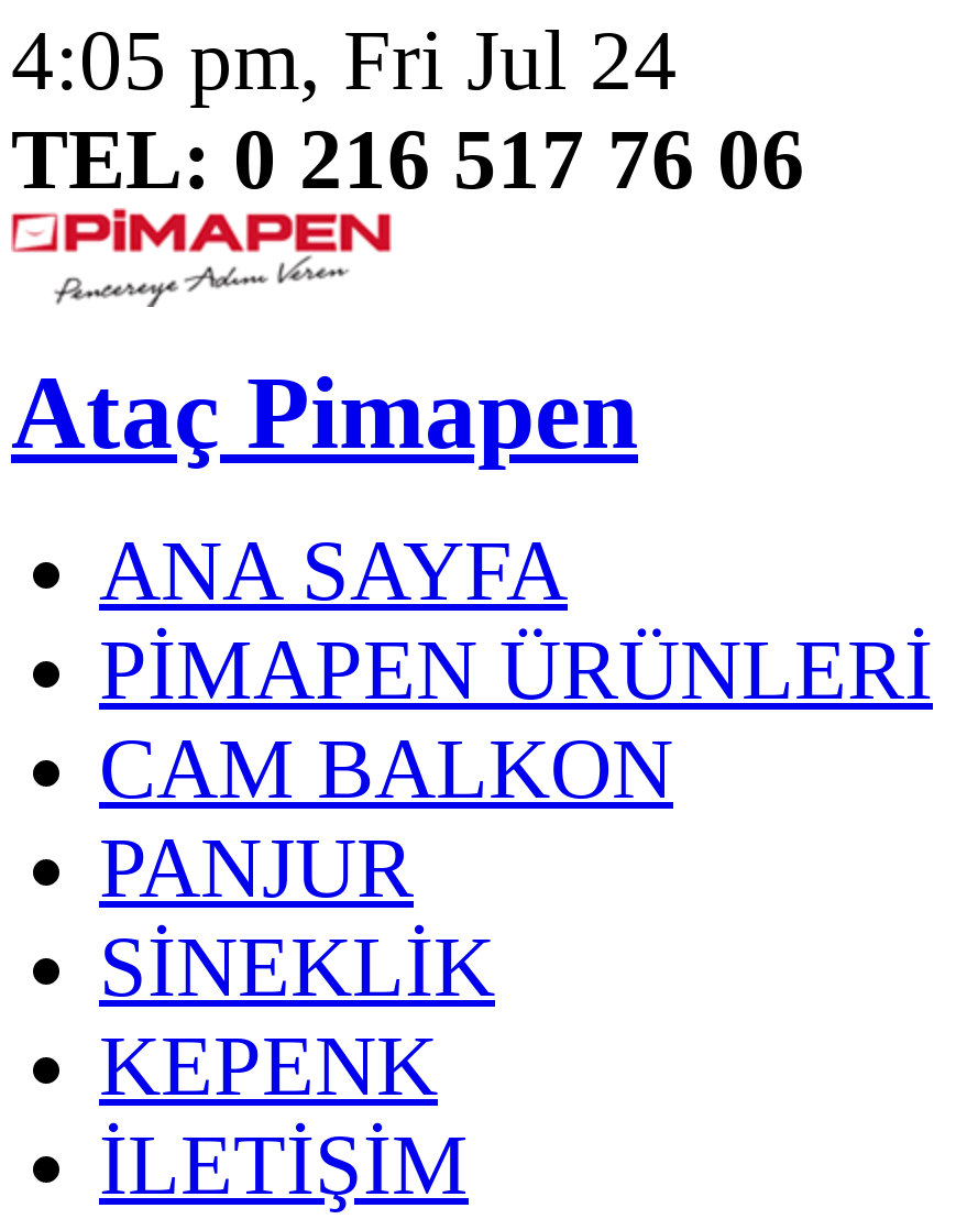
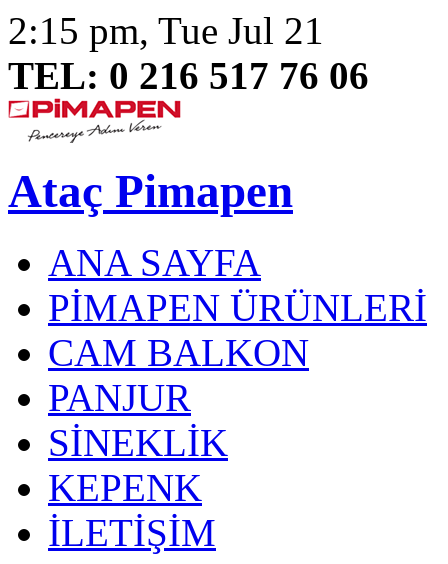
- 4:05 pm, Fri Jul 24
+ 2:15 pm, Tue Jul 21
